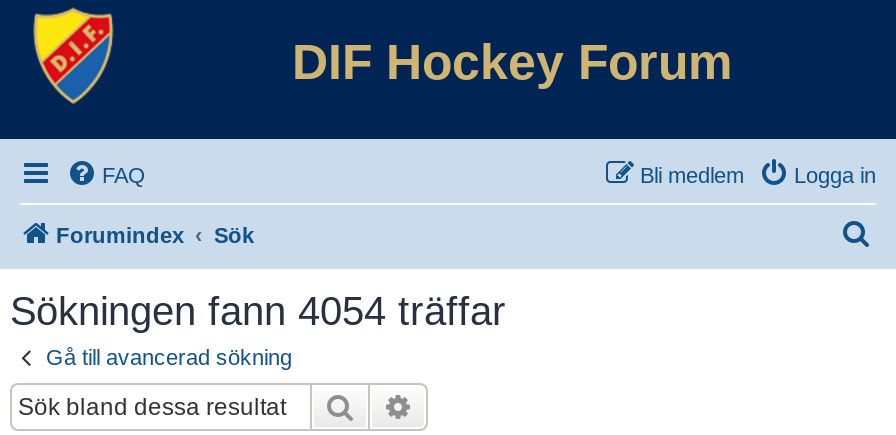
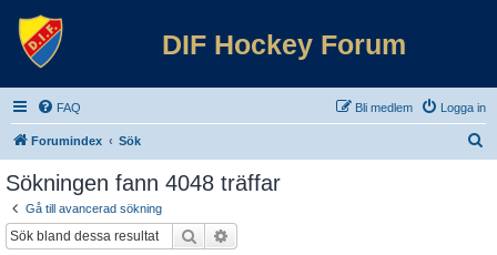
- Sökningen fann 4054 träffar
+ Sökningen fann 4048 träffar
